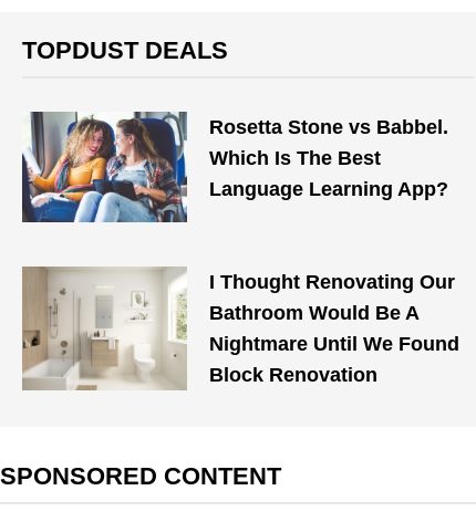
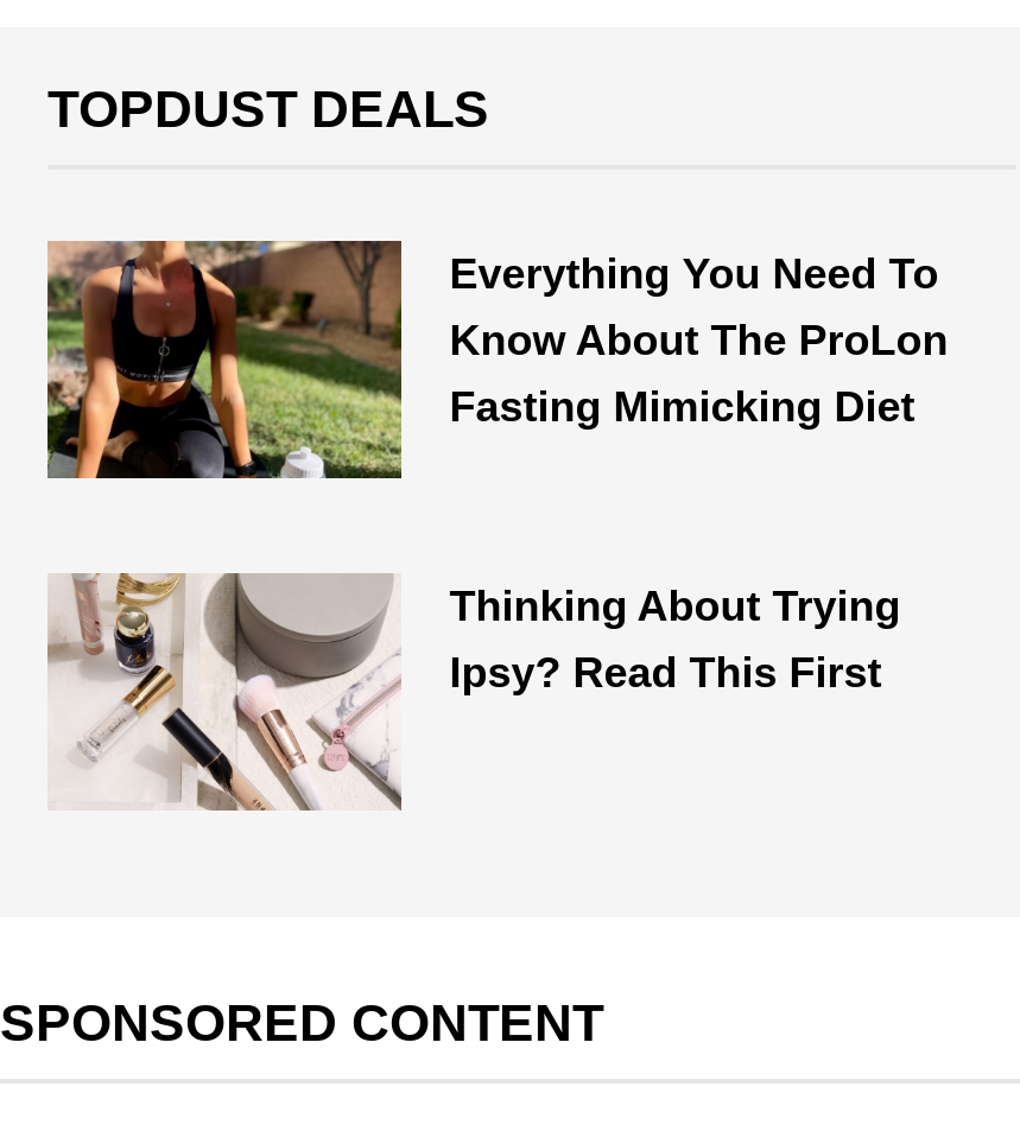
- [image]
- Rosetta Stone vs Babbel.
- Which Is The Best
- Language Learning App?
+ [image]
+ Everything You Need To
+ Know About The ProLon
+ Fasting Mimicking Diet

- [image]
- I Thought Renovating Our
- Bathroom Would Be A
- Nightmare Until We Found
- Block Renovation
+ [image]
+ Thinking About Trying
+ Ipsy? Read This First
